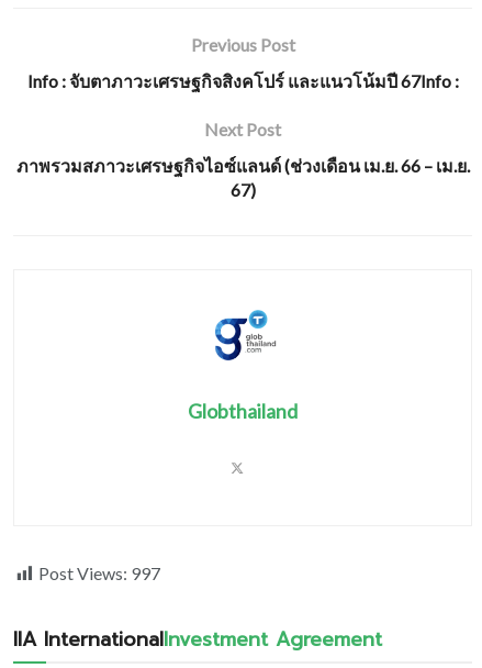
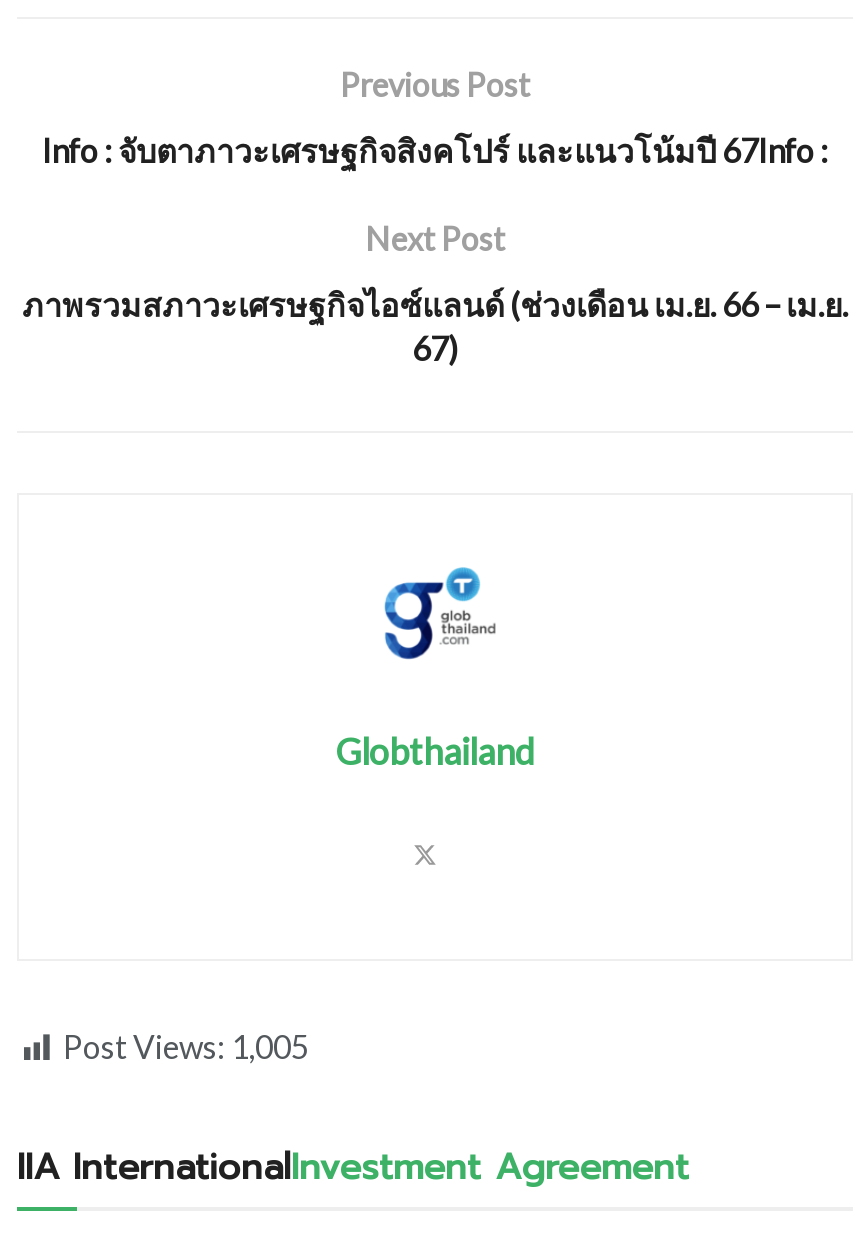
- Post Views: 997
+ Post Views: 1,005
